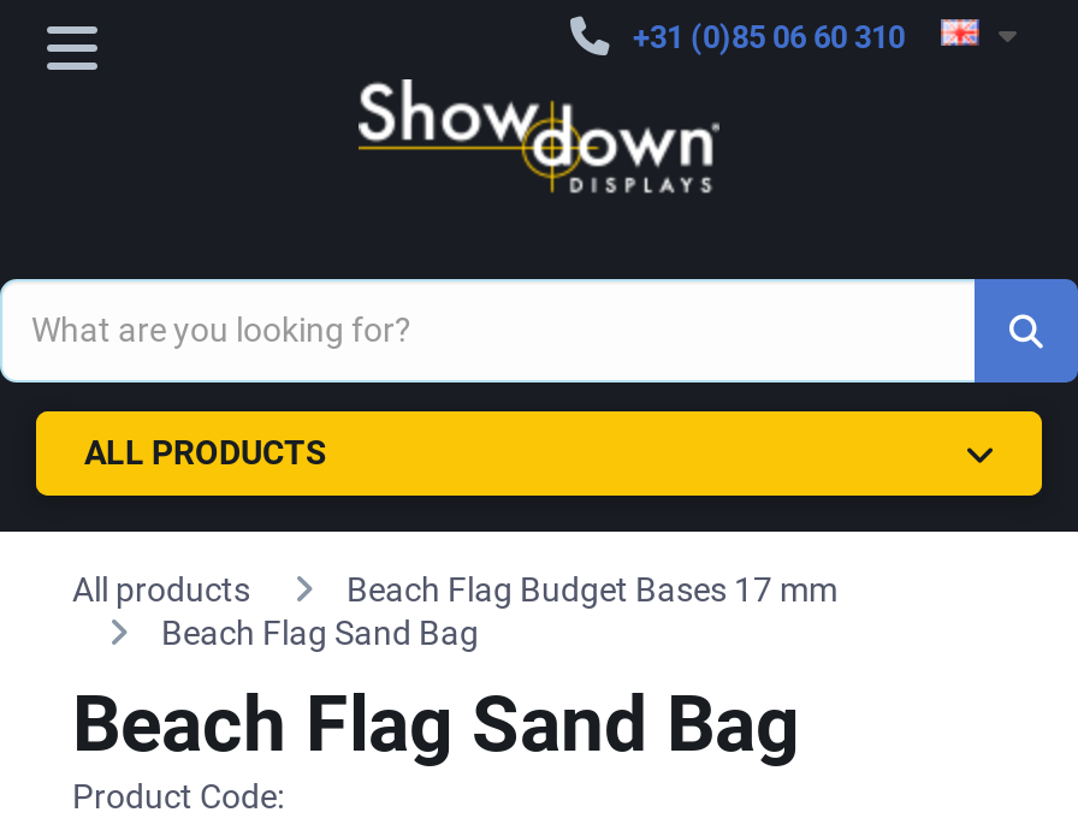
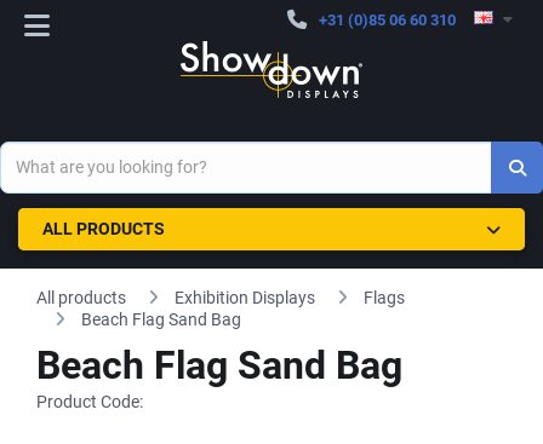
- Beach Flag Budget Bases 17 mm
+ Exhibition Displays
+ Flags
